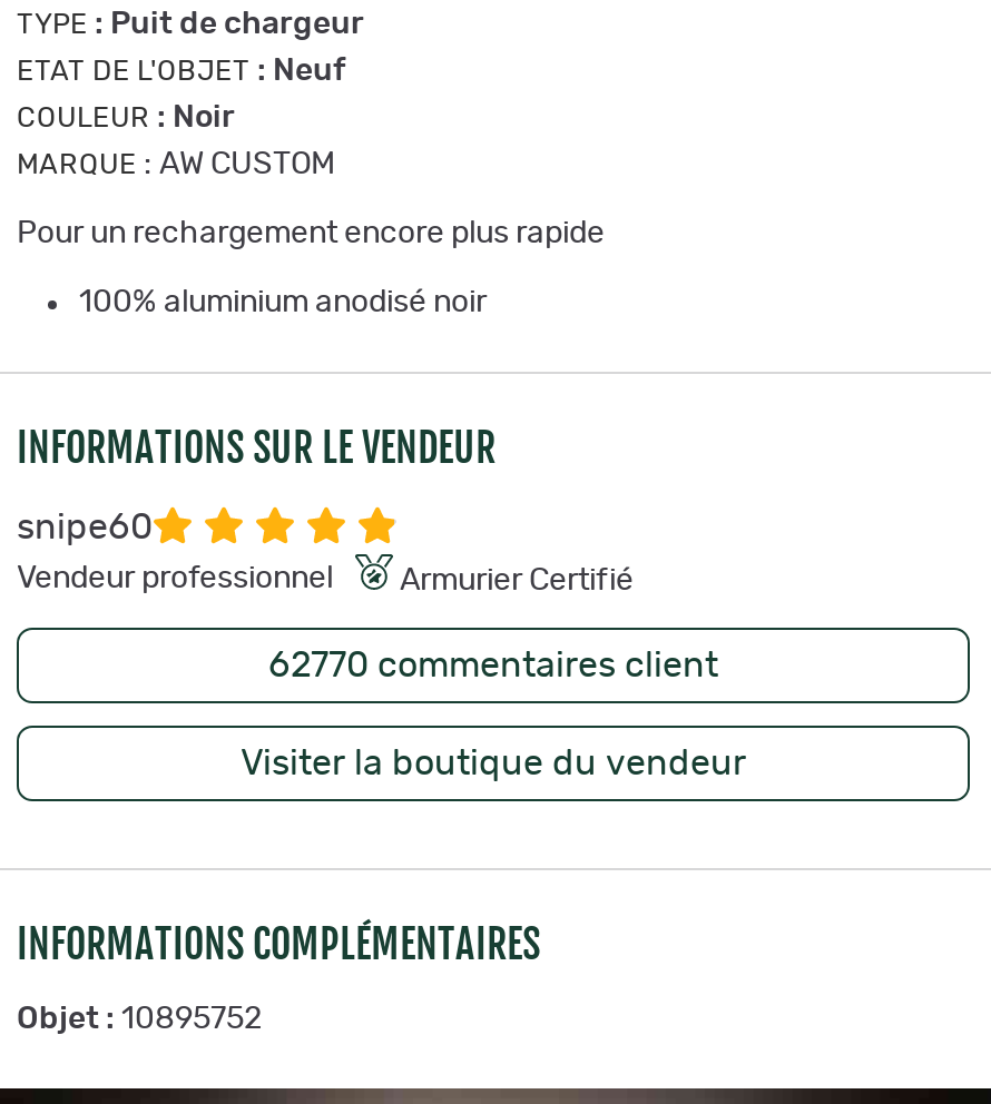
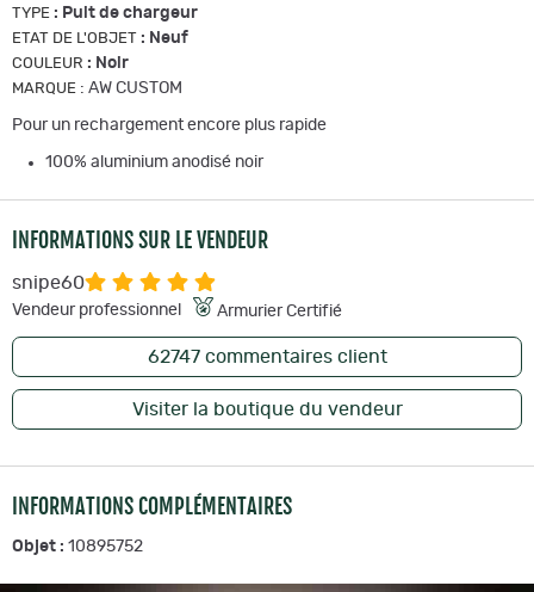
- 62770 commentaires client
+ 62747 commentaires client
